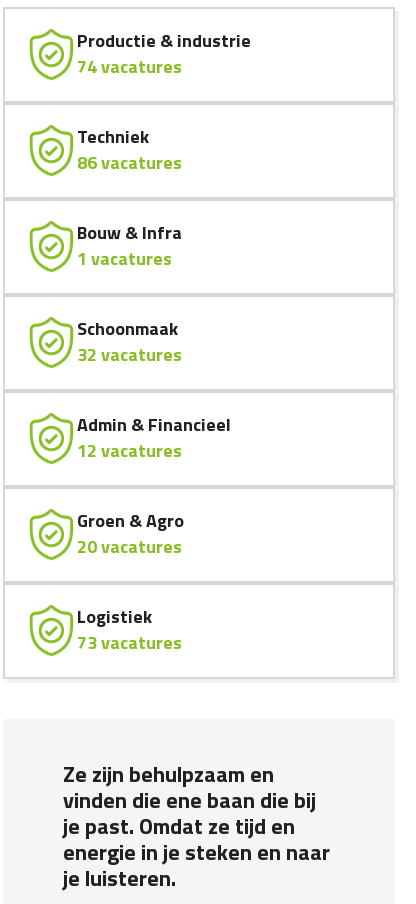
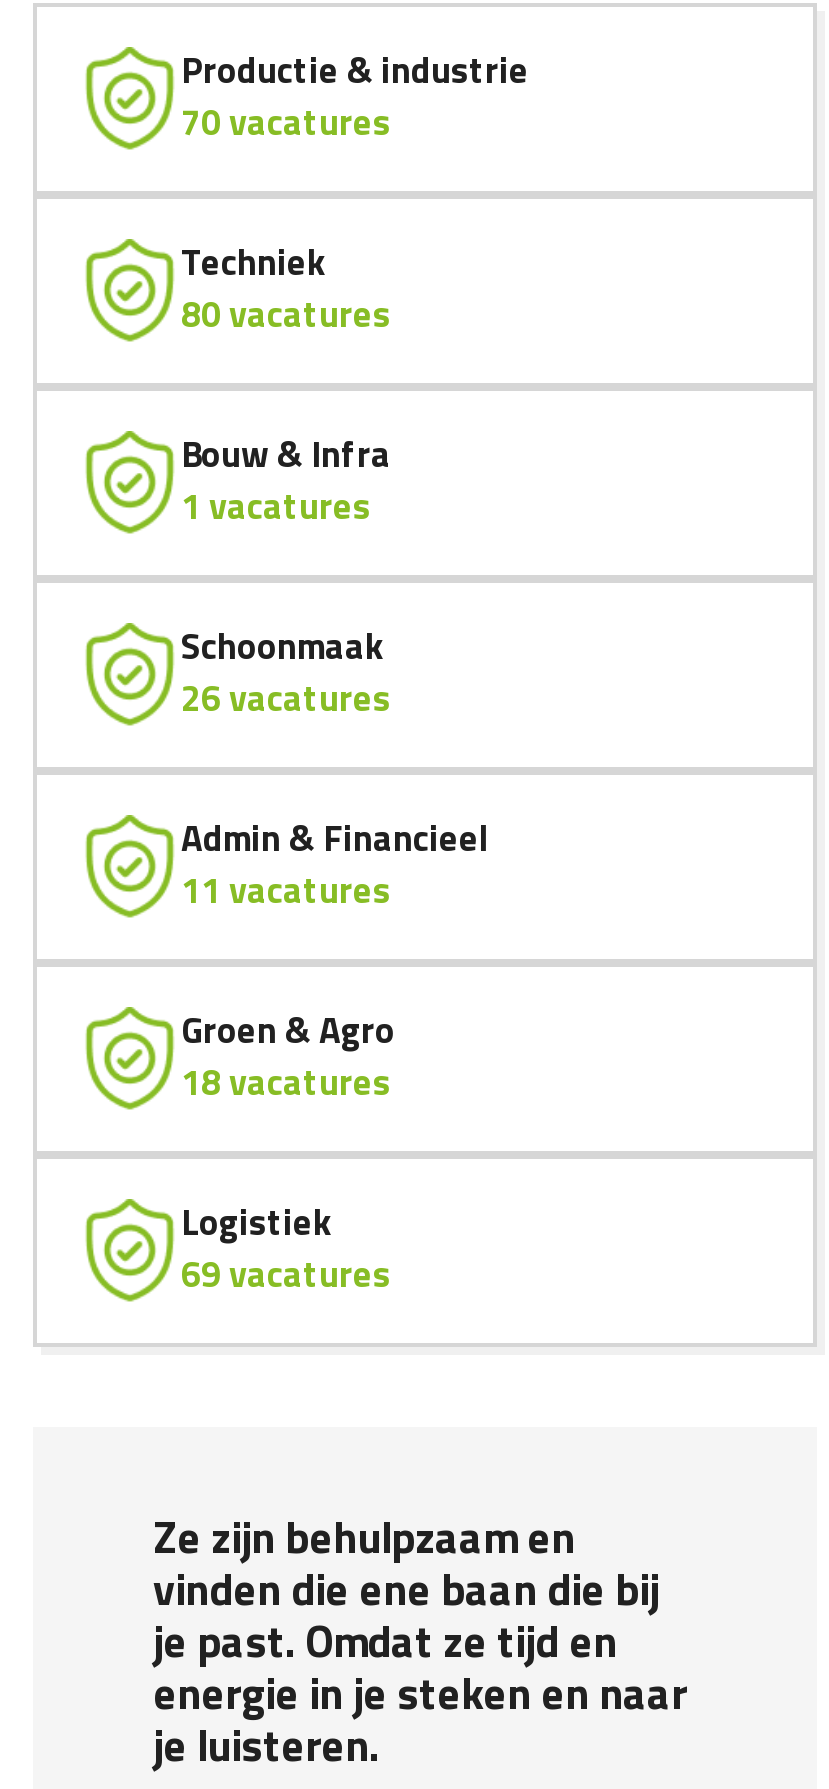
- 74 vacatures
+ 70 vacatures

- 86 vacatures
+ 80 vacatures

- 32 vacatures
+ 26 vacatures

- 12 vacatures
+ 11 vacatures

- 20 vacatures
+ 18 vacatures

- 73 vacatures
+ 69 vacatures
